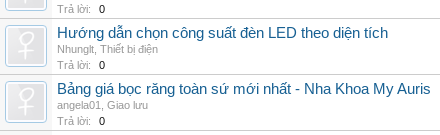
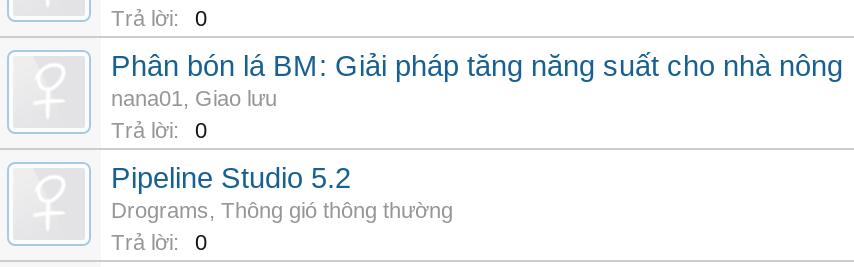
- Hướng dẫn chọn công suất đèn LED theo diện tích
- Nhunglt, Thiết bị điện
+ Phân bón lá BM: Giải pháp tăng năng suất cho nhà nông
+ nana01, Giao lưu

- Bảng giá bọc răng toàn sứ mới nhất - Nha Khoa My Auris
- angela01, Giao lưu
+ Pipeline Studio 5.2
+ Drograms, Thông gió thông thường
